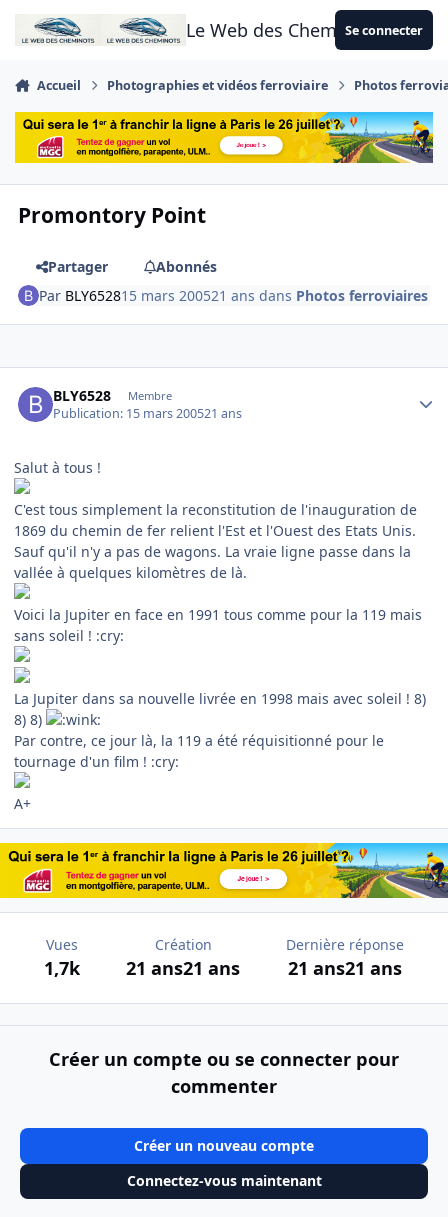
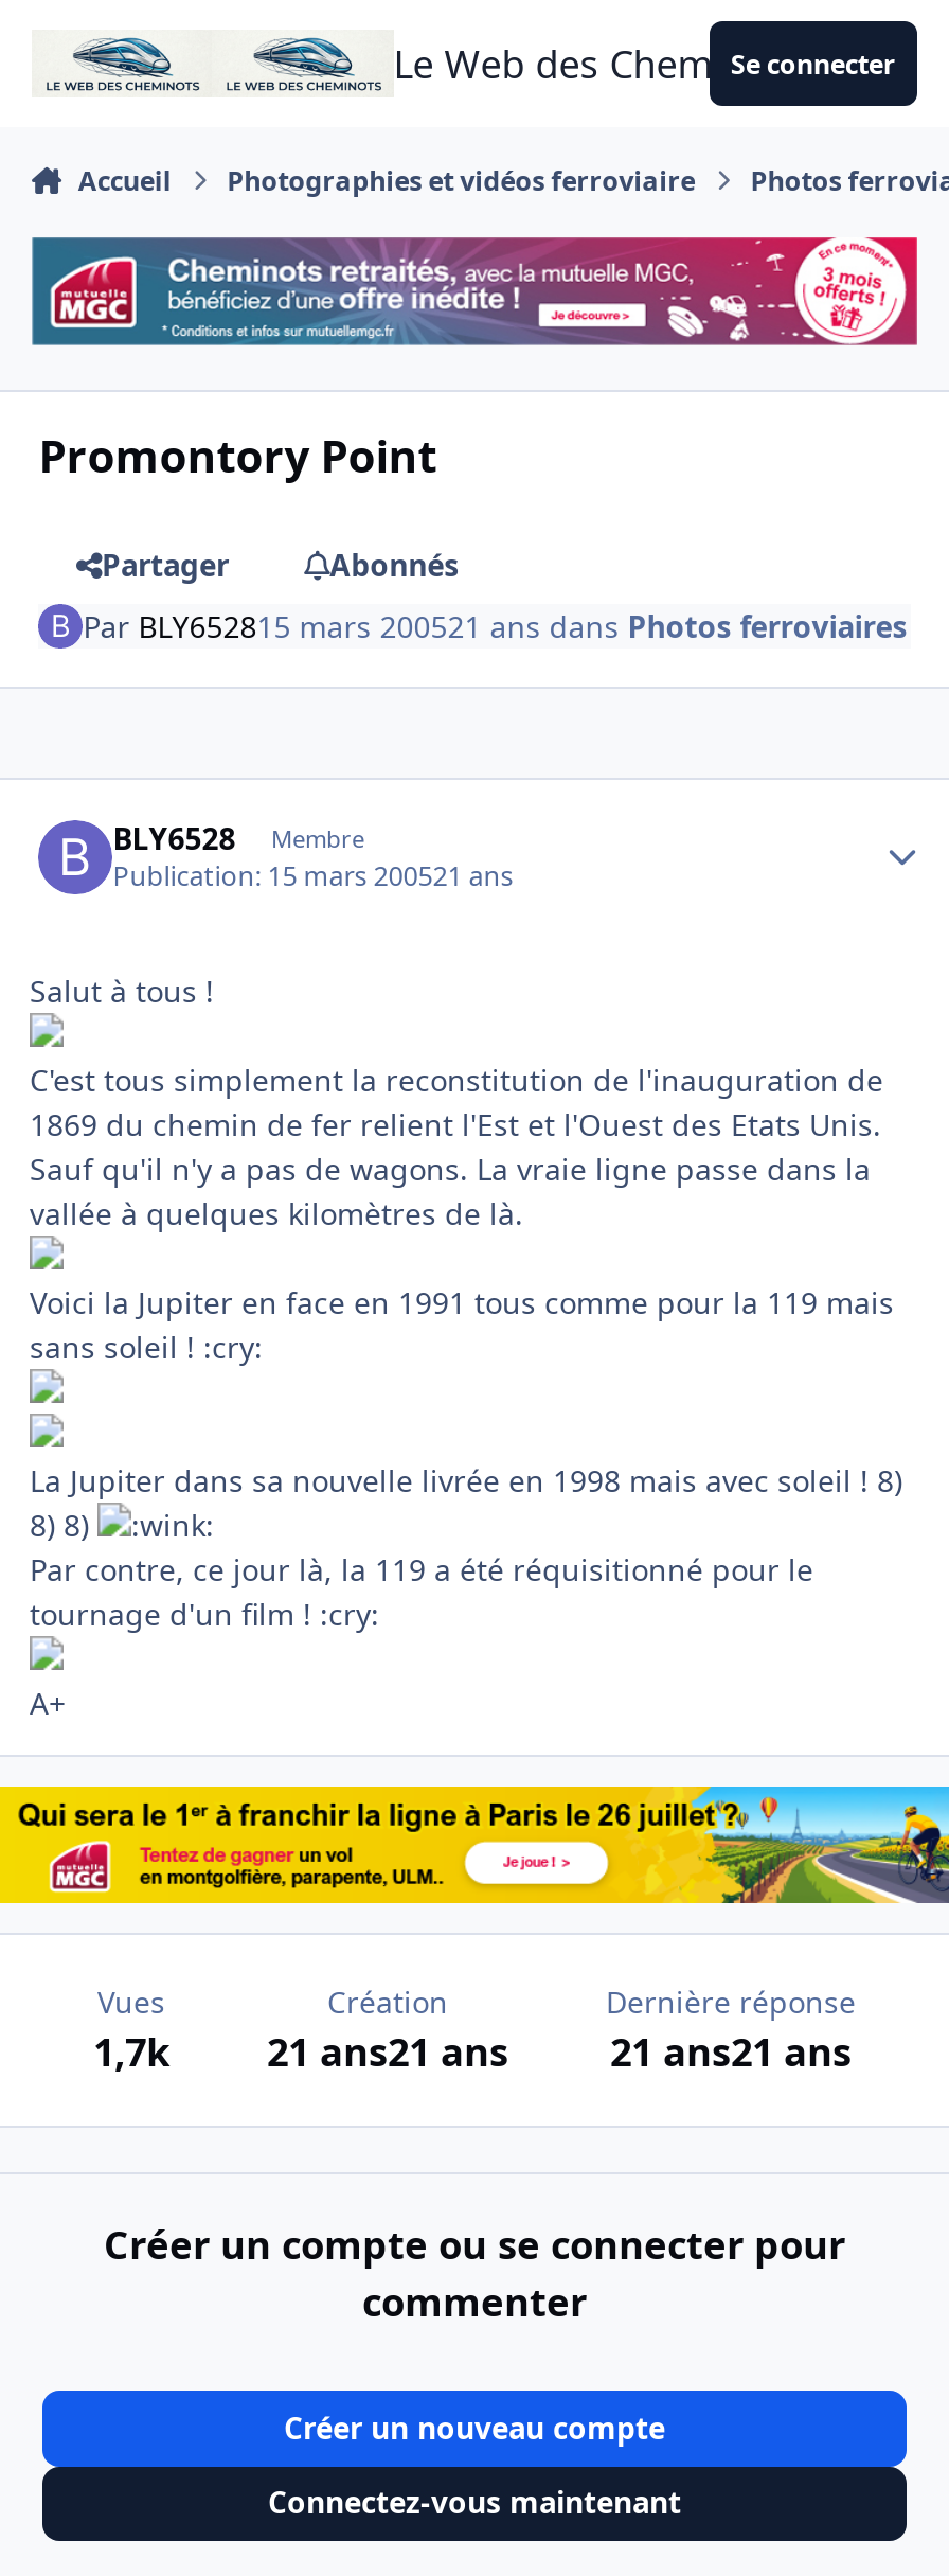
- [image]
+ [image]
